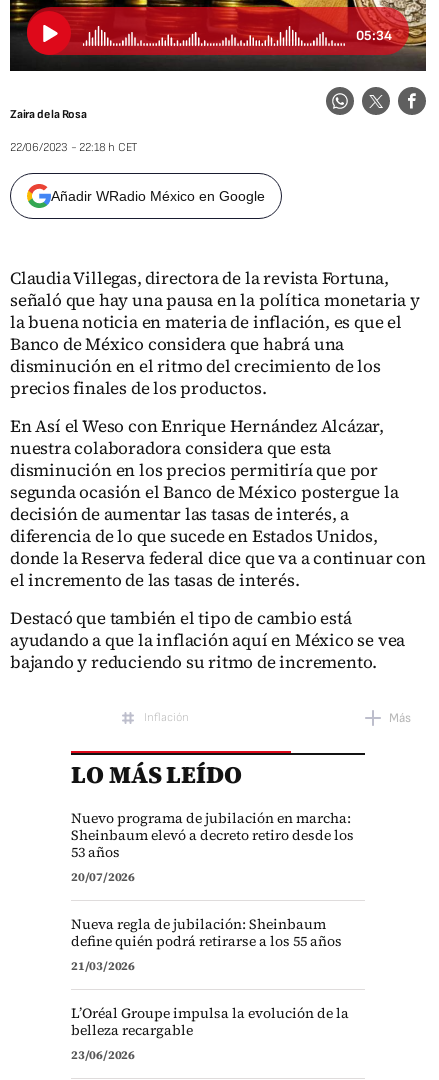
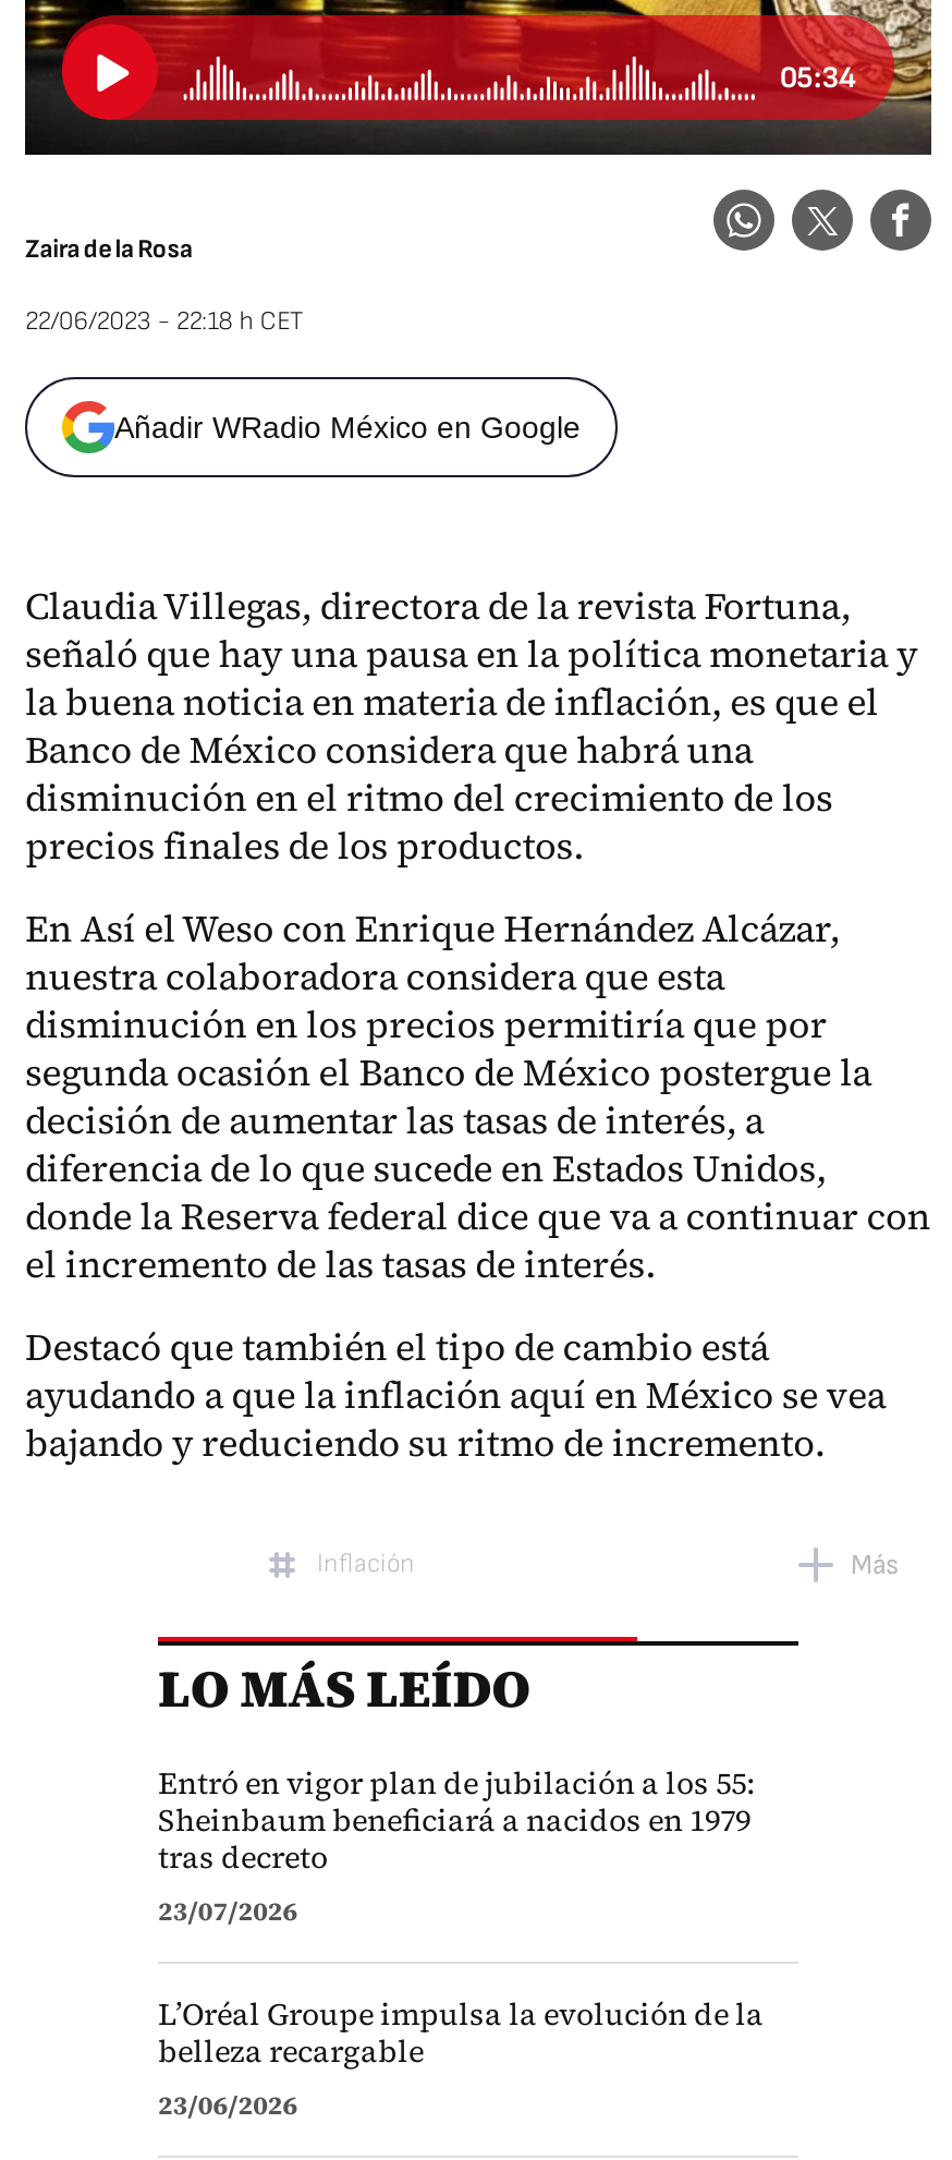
- Nuevo programa de jubilación en marcha:
- Sheinbaum elevó a decreto retiro desde los
- 53 años
- 20/07/2026
- Nueva regla de jubilación: Sheinbaum
- define quién podrá retirarse a los 55 años
- 21/03/2026
+ Entró en vigor plan de jubilación a los 55:
+ Sheinbaum beneficiará a nacidos en 1979
+ tras decreto
+ 23/07/2026
